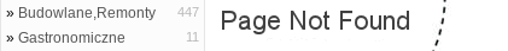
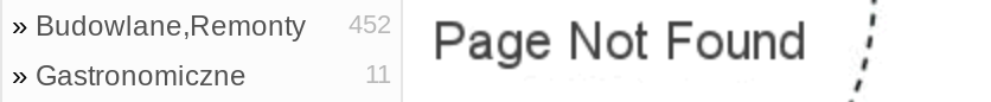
- » Budowlane,Remonty 447
+ » Budowlane,Remonty 452
